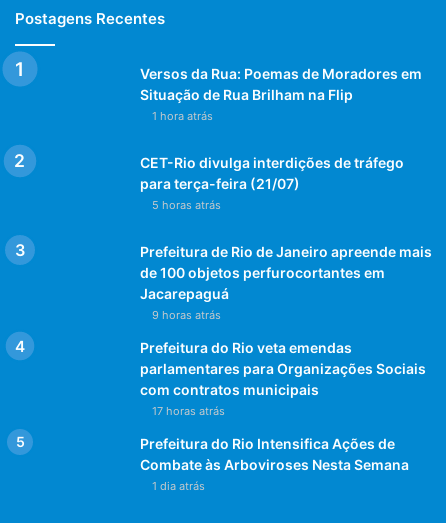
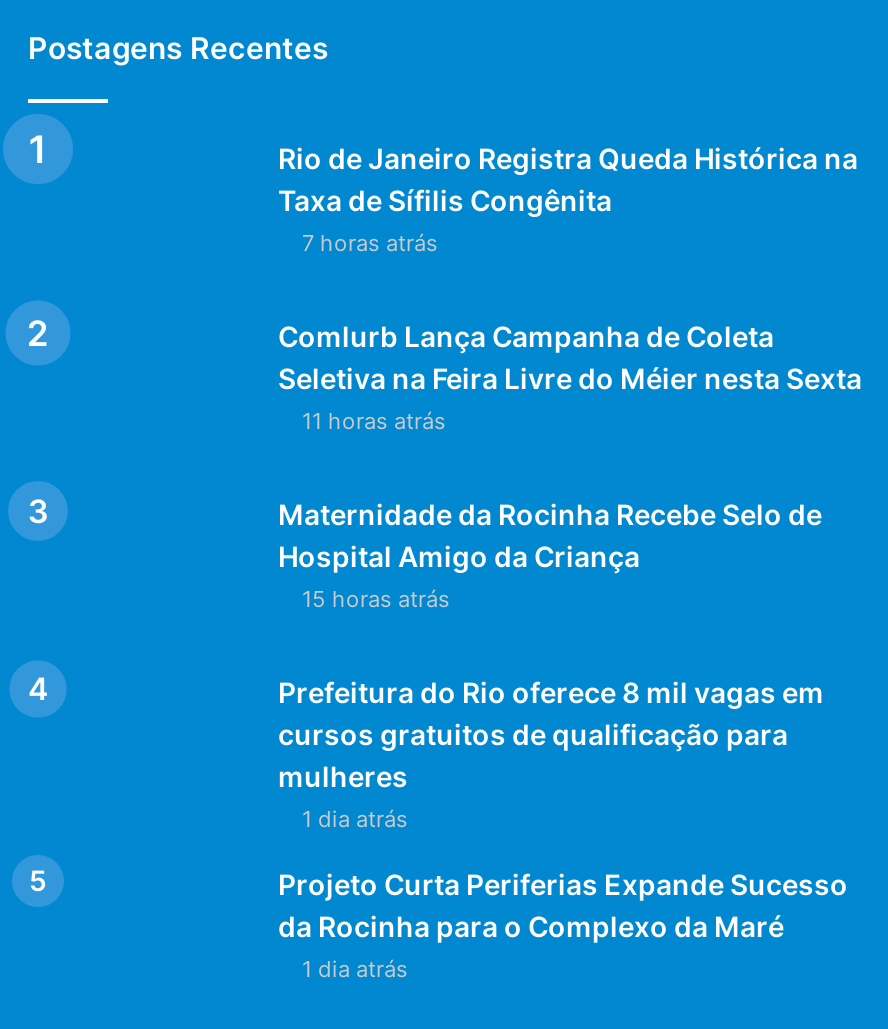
- Versos da Rua: Poemas de Moradores em
- Situação de Rua Brilham na Flip
- 1 hora atrás
+ Rio de Janeiro Registra Queda Histórica na
+ Taxa de Sífilis Congênita
+ 7 horas atrás

- CET-Rio divulga interdições de tráfego
- para terça-feira (21/07)
- 5 horas atrás
+ Comlurb Lança Campanha de Coleta
+ Seletiva na Feira Livre do Méier nesta Sexta
+ 11 horas atrás

- Prefeitura de Rio de Janeiro apreende mais
- de 100 objetos perfurocortantes em
- Jacarepaguá
- 9 horas atrás
+ Maternidade da Rocinha Recebe Selo de
+ Hospital Amigo da Criança
+ 15 horas atrás

- Prefeitura do Rio veta emendas
- parlamentares para Organizações Sociais
- com contratos municipais
- 17 horas atrás
+ Prefeitura do Rio oferece 8 mil vagas em
+ cursos gratuitos de qualificação para
+ mulheres
+ 1 dia atrás

- Prefeitura do Rio Intensifica Ações de
- Combate às Arboviroses Nesta Semana
+ Projeto Curta Periferias Expande Sucesso
+ da Rocinha para o Complexo da Maré
